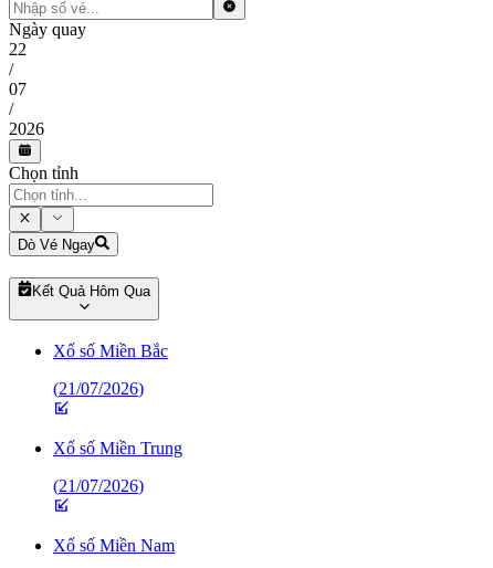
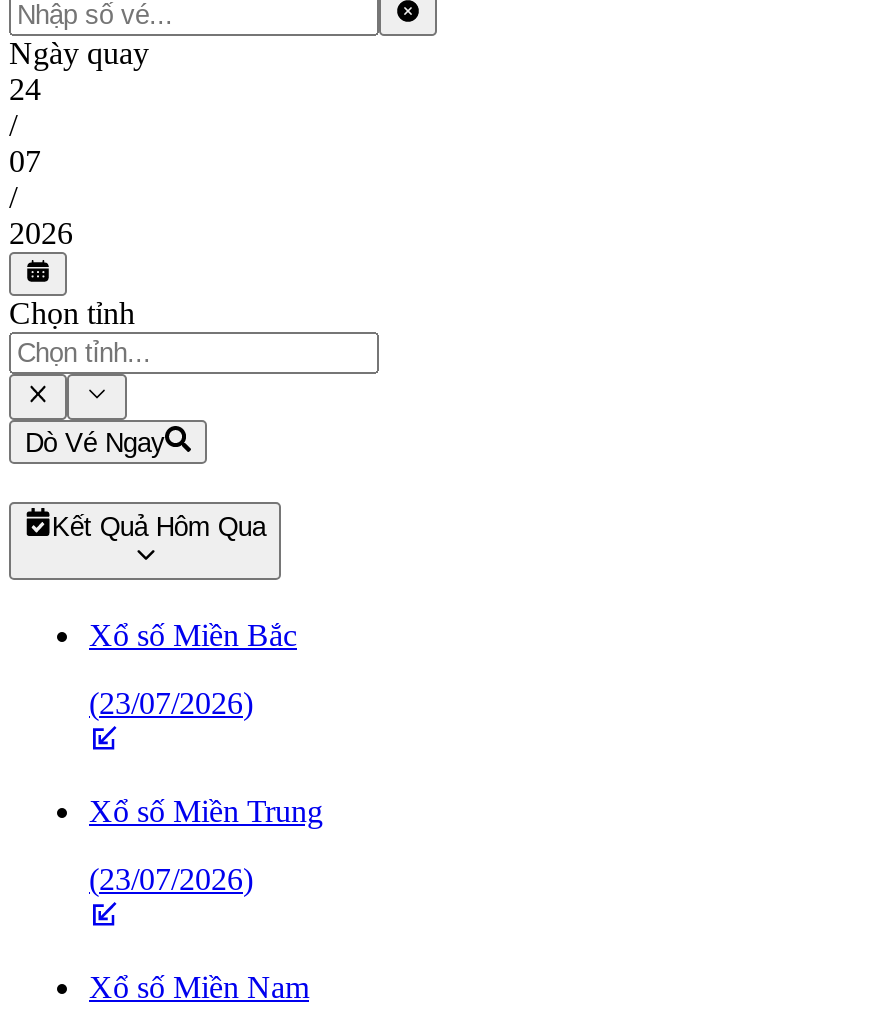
- 22
+ 24

- (21/07/2026)
+ (23/07/2026)

- (21/07/2026)
+ (23/07/2026)
